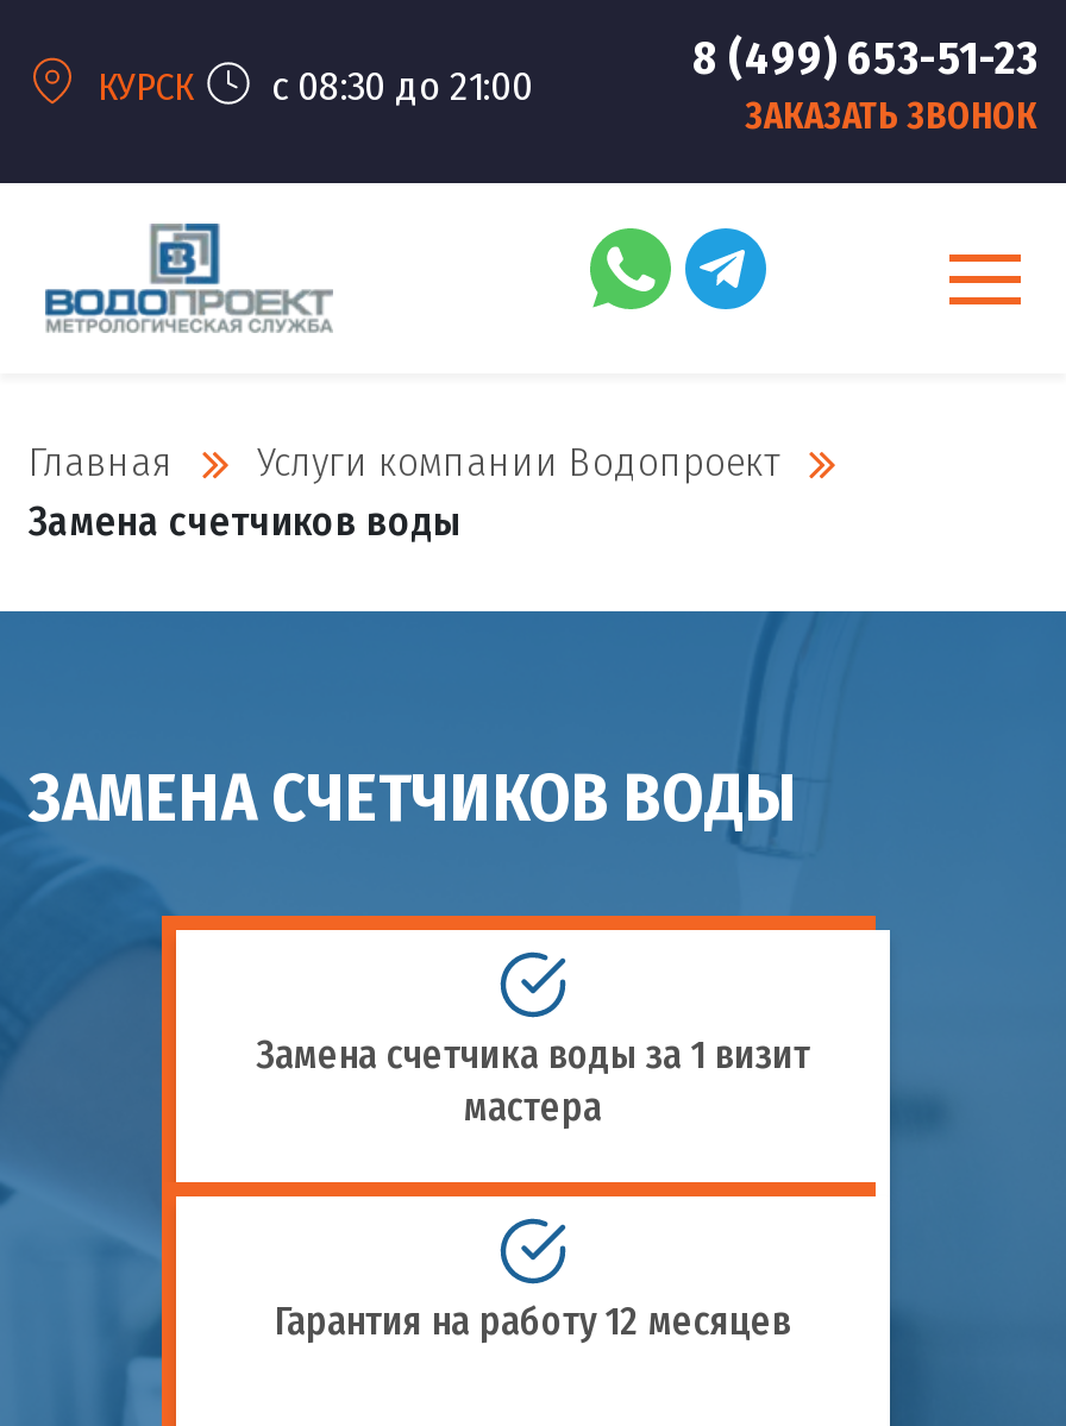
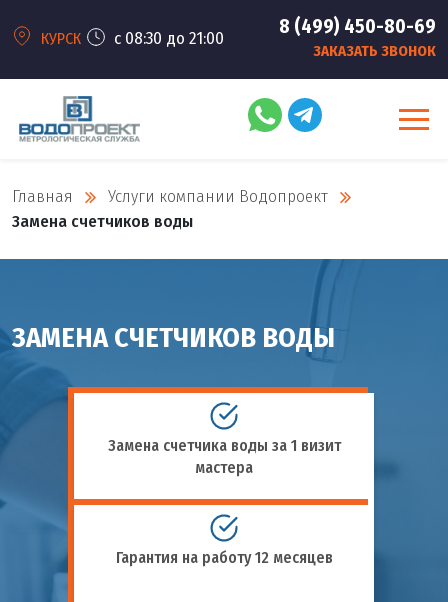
- 8 (499) 653-51-23
+ 8 (499) 450-80-69
